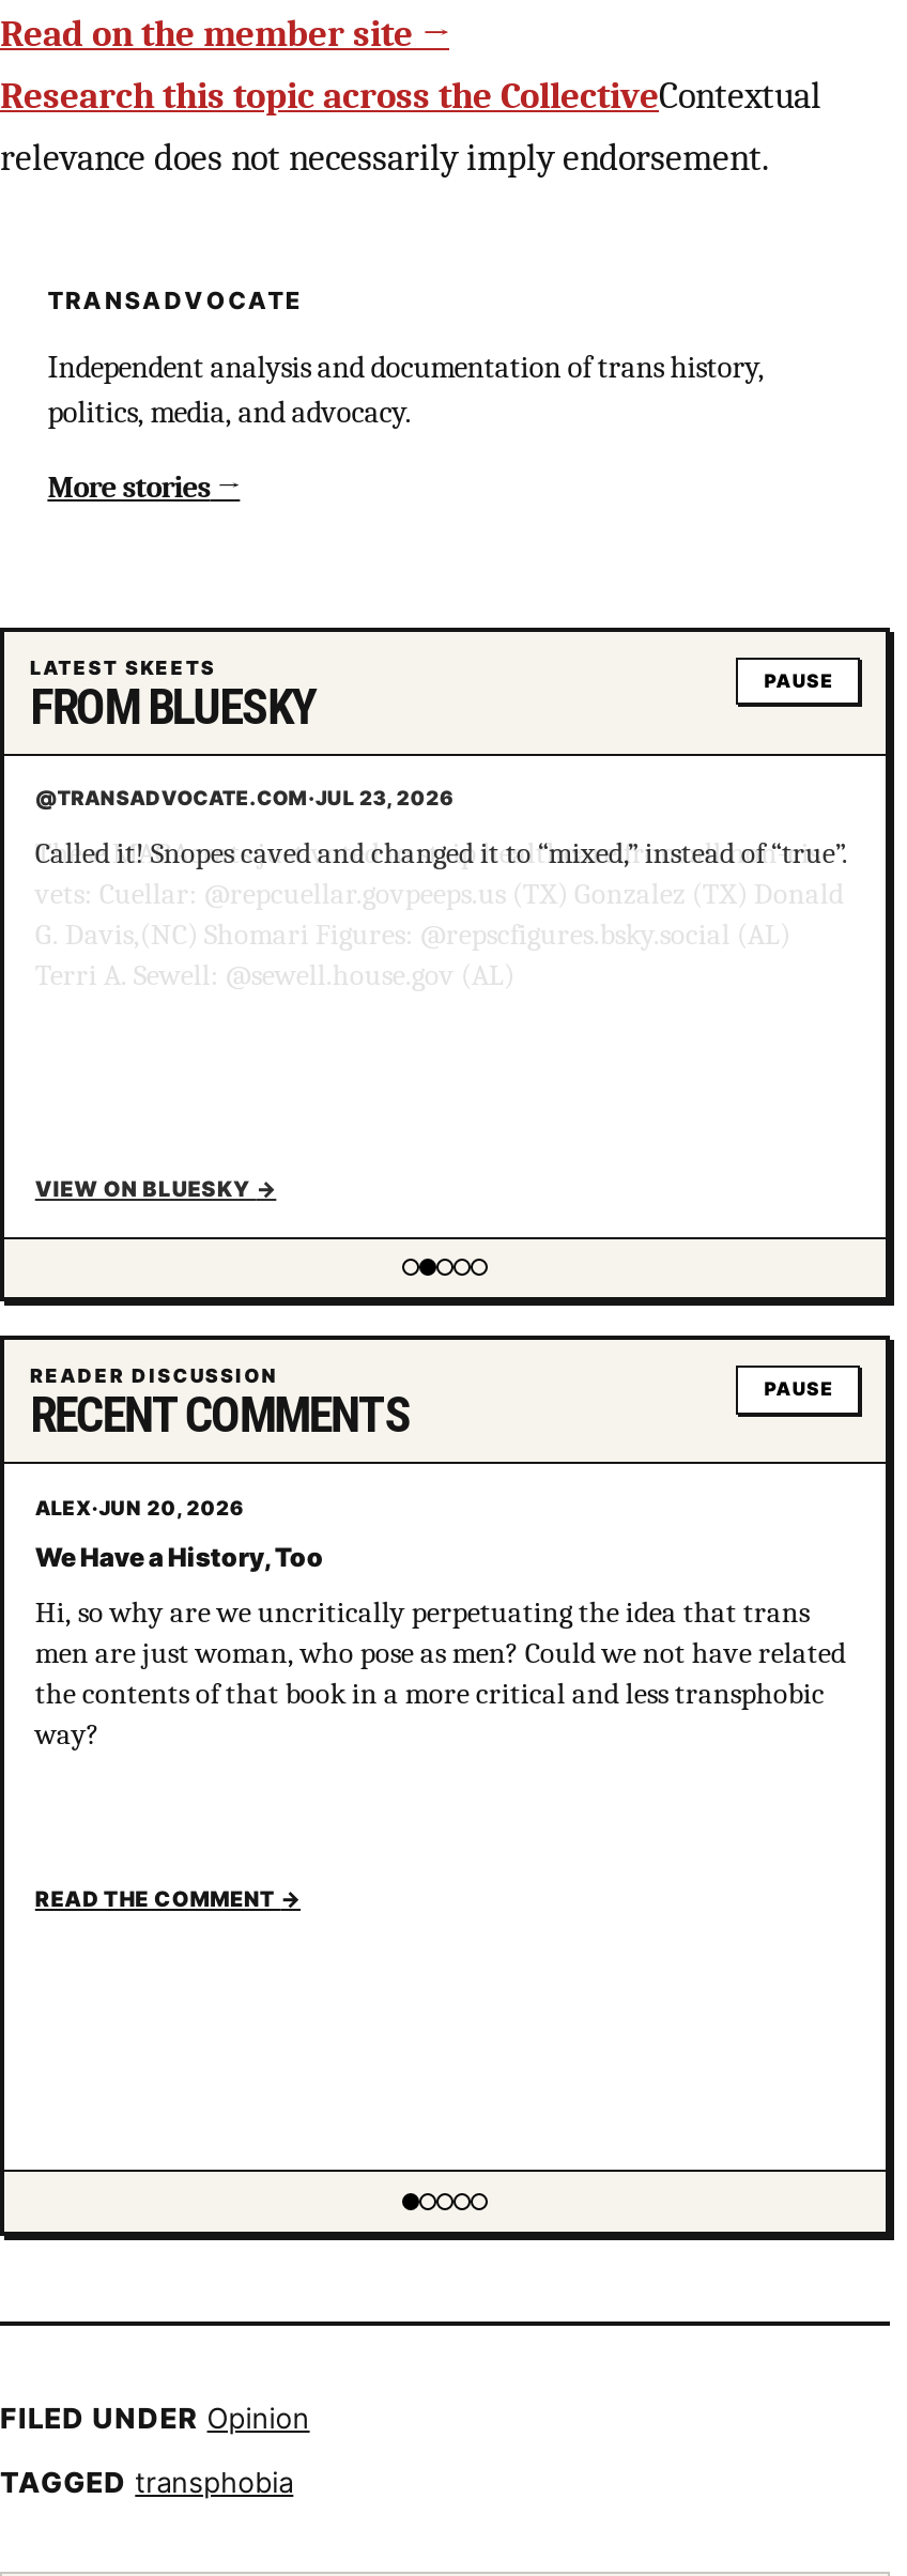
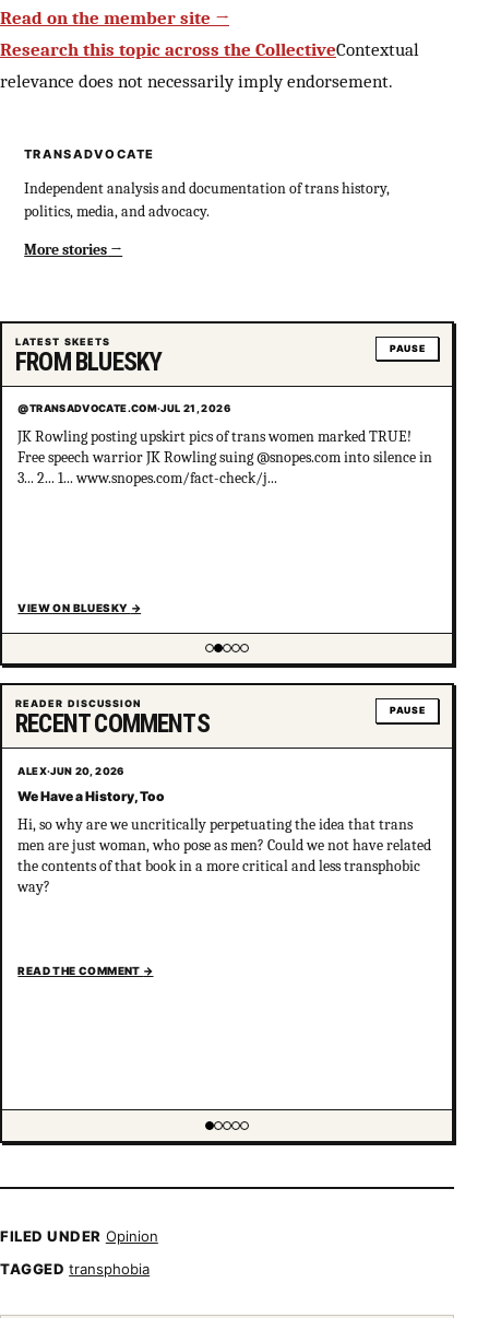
- @TRANSADVOCATE.COM·JUL 23, 2026
+ @TRANSADVOCATE.COM·JUL 21, 2026

- Called it! Snopes caved and changed it to “mixed,” instead of “true”.
+ JK Rowling posting upskirt pics of trans women marked TRUE!
+ Free speech warrior JK Rowling suing @snopes.com into silence in
+ 3... 2... 1... www.snopes.com/fact-check/j...
